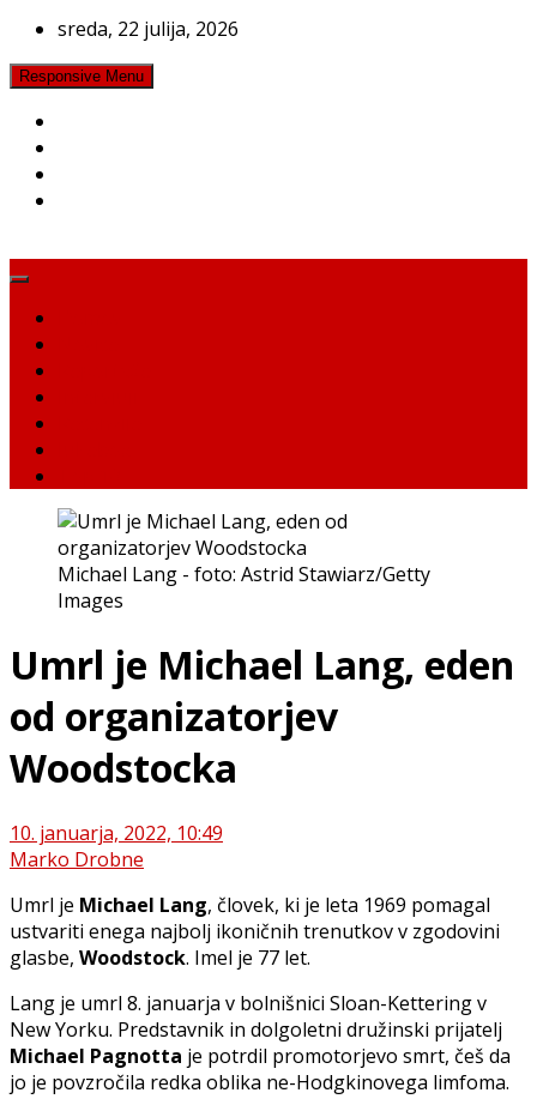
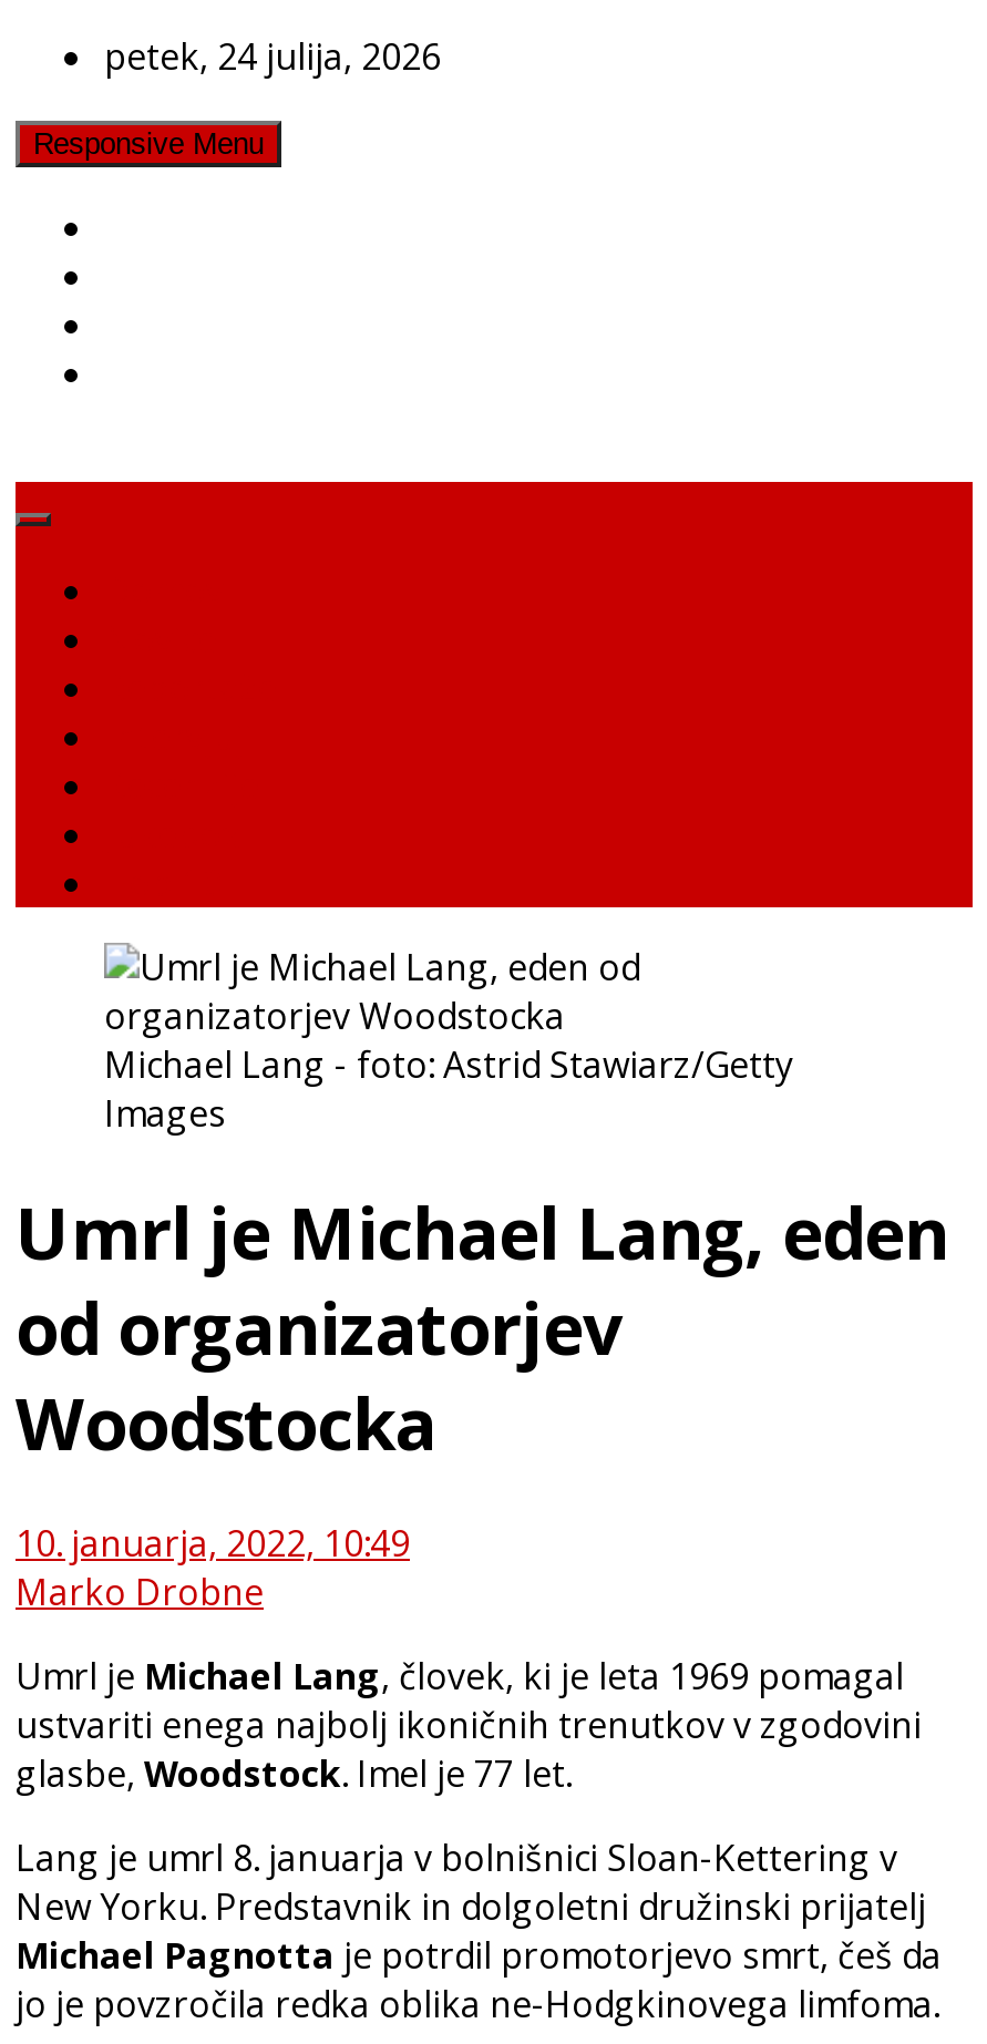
- sreda, 22 julija, 2026
+ petek, 24 julija, 2026
